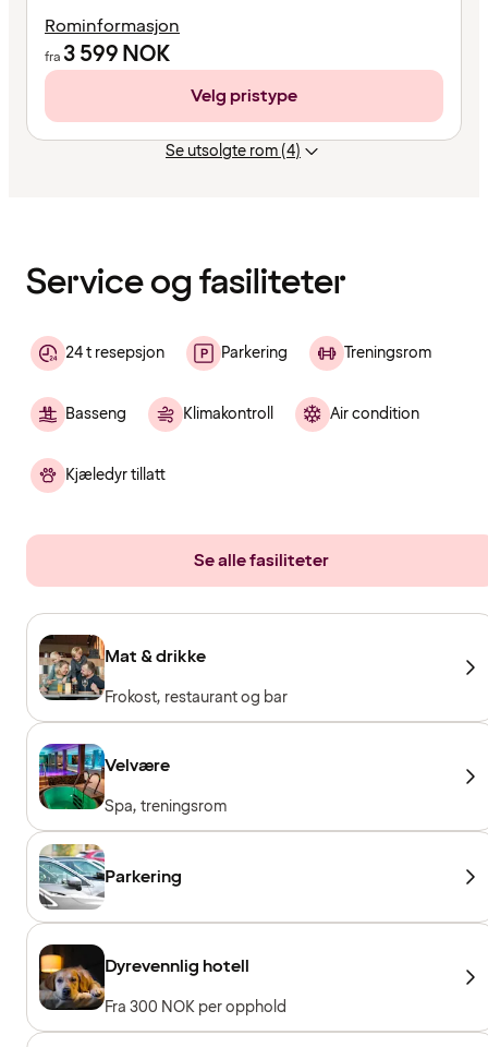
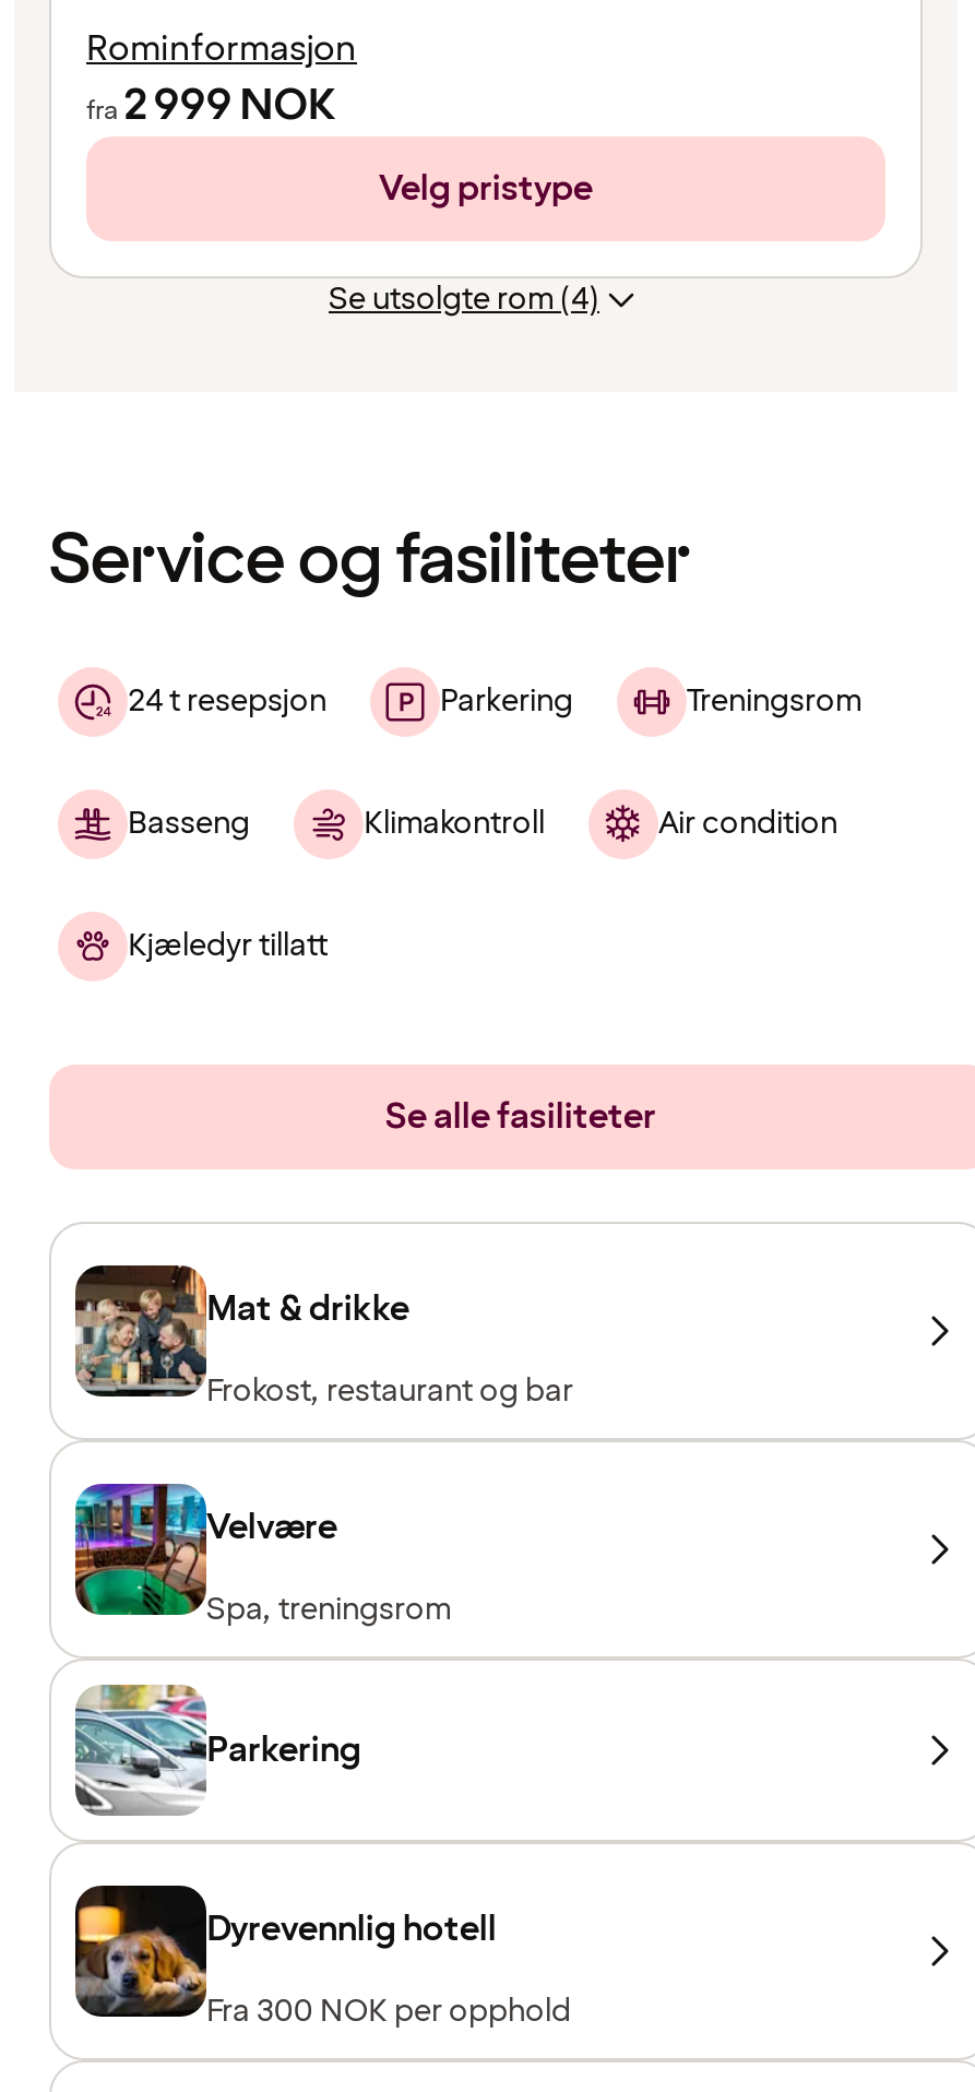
- fra3 599 NOK
+ fra2 999 NOK
